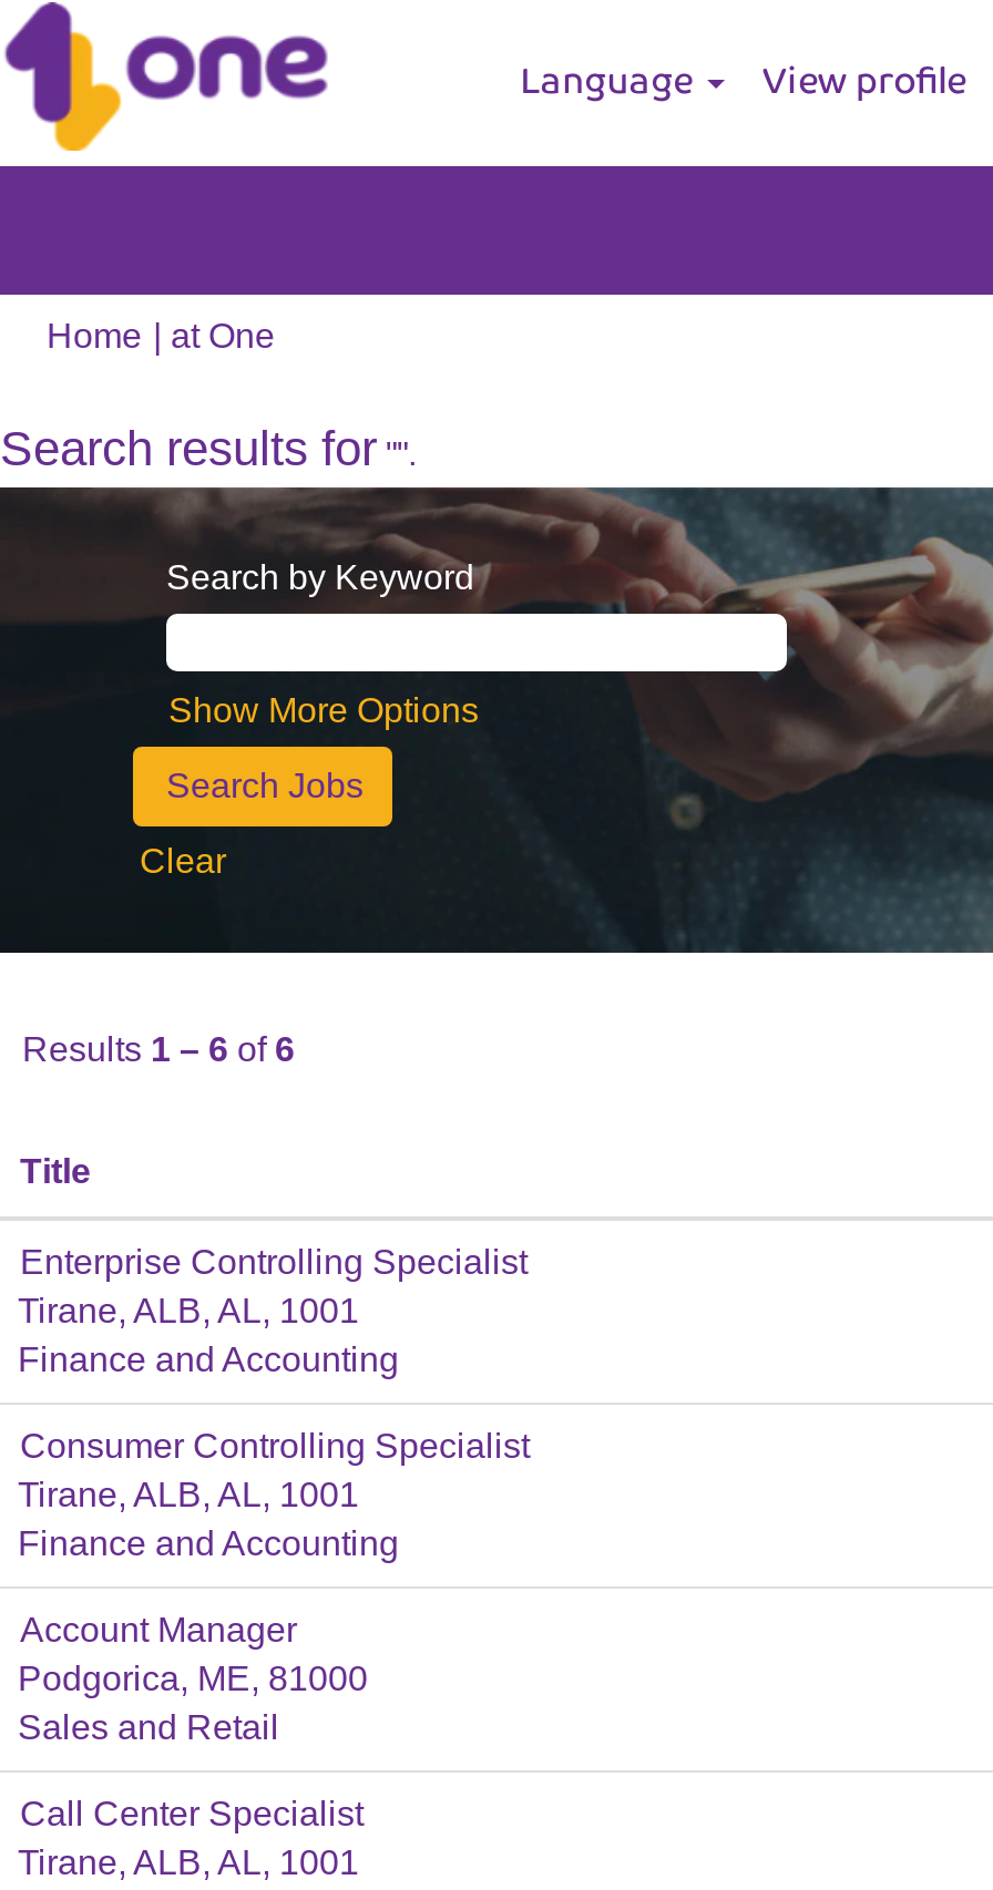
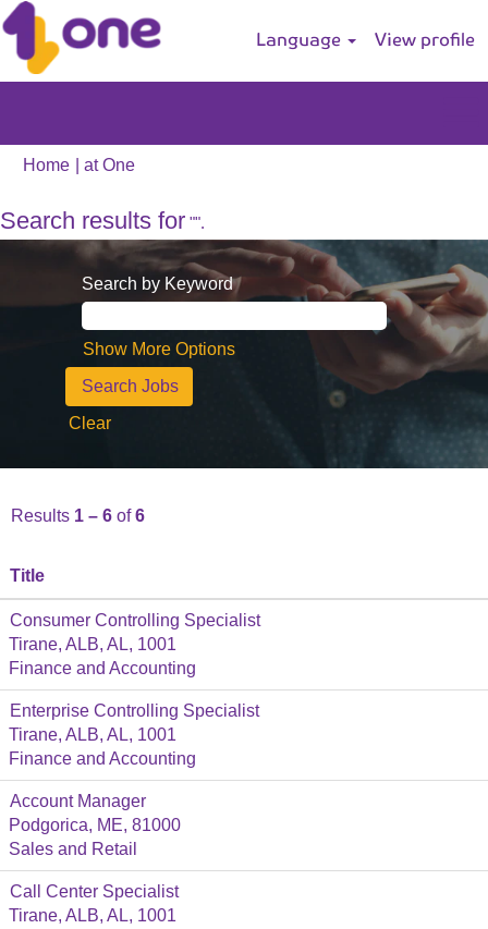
moved down: Enterprise Controlling Specialist

moved up: Consumer Controlling Specialist
